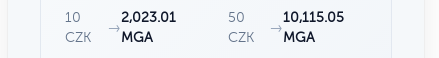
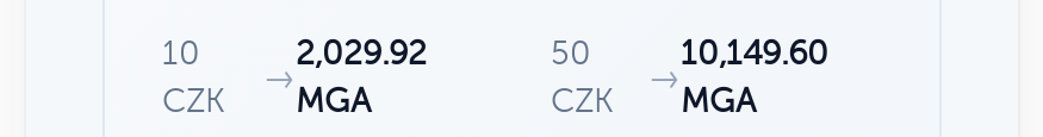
- 2,023.01
+ 2,029.92

- 10,115.05
+ 10,149.60
